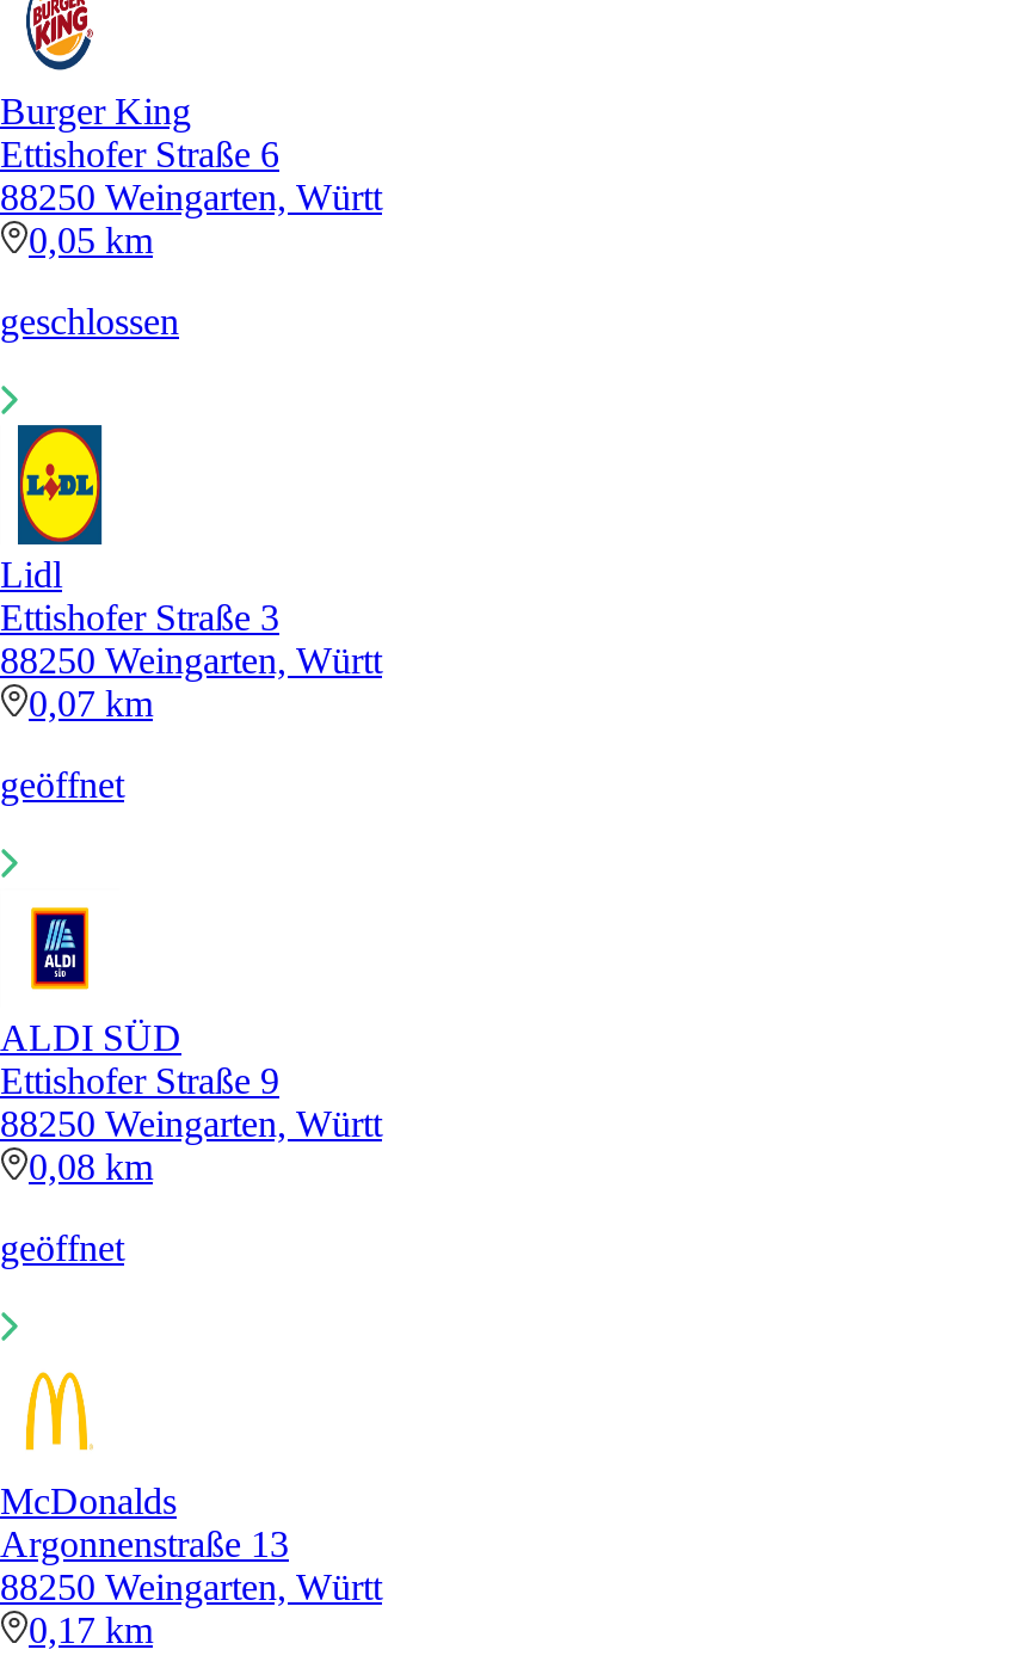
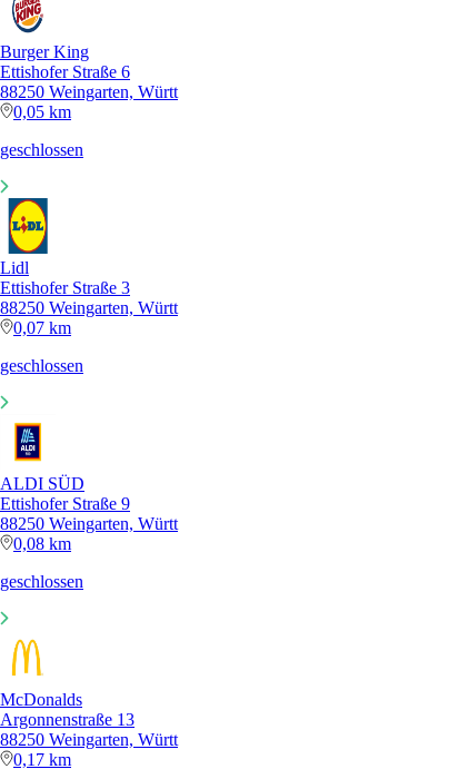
- geöffnet
+ geschlossen

- geöffnet
+ geschlossen
